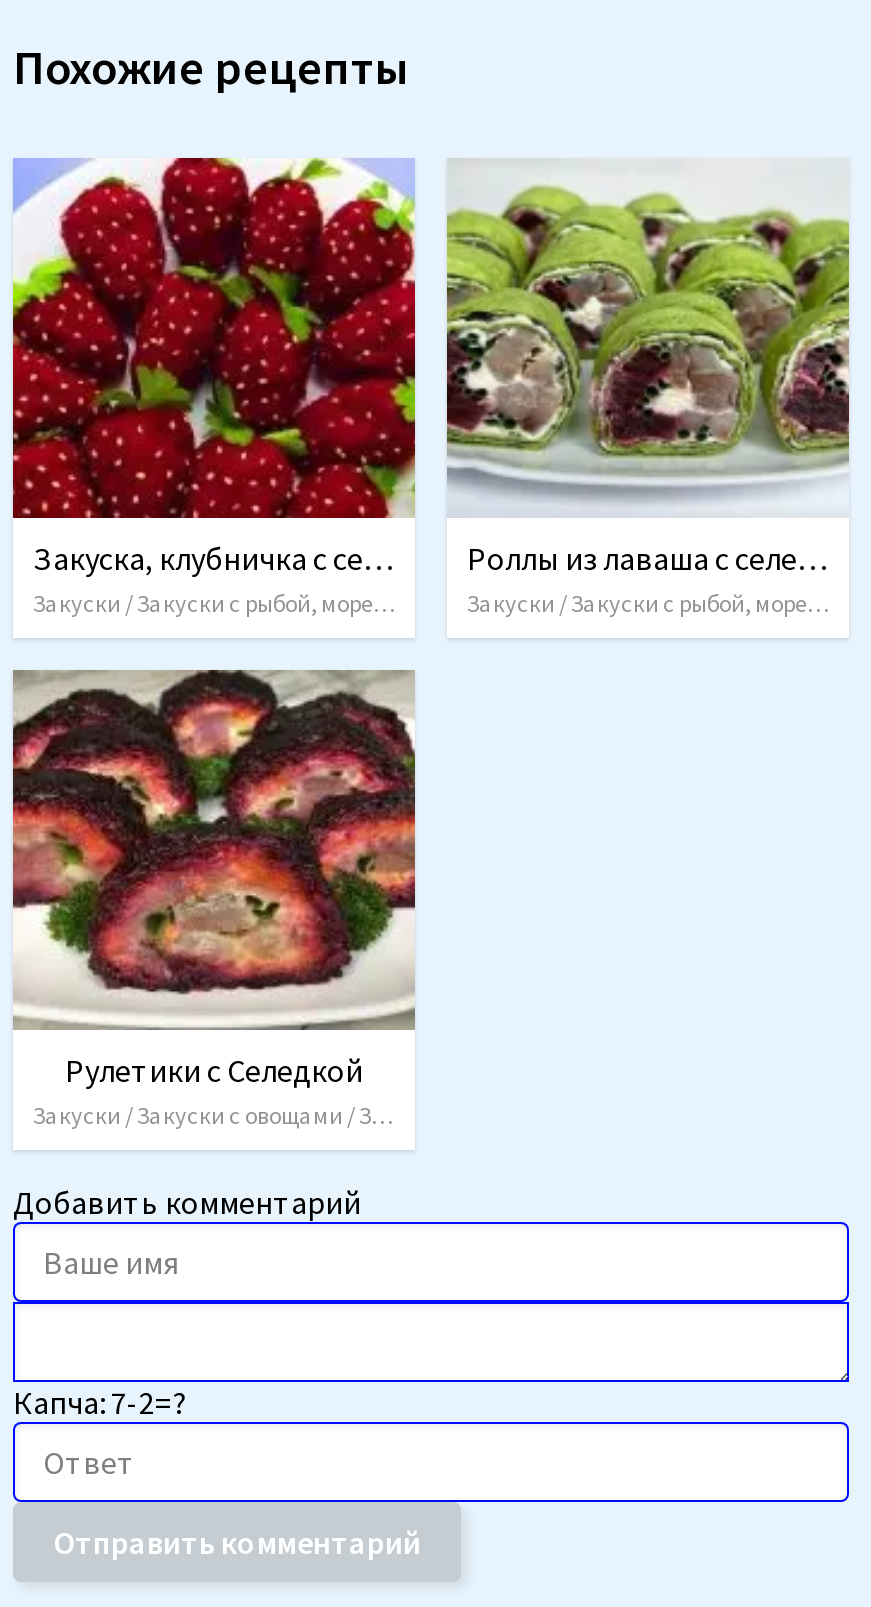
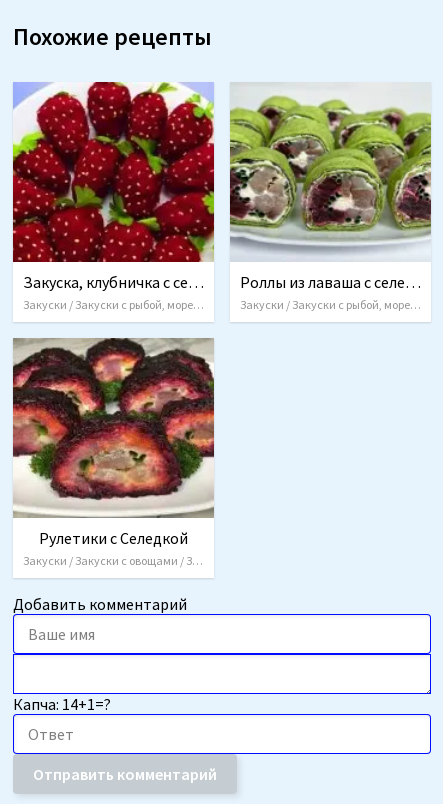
- Капча: 7-2=?
+ Капча: 14+1=?
